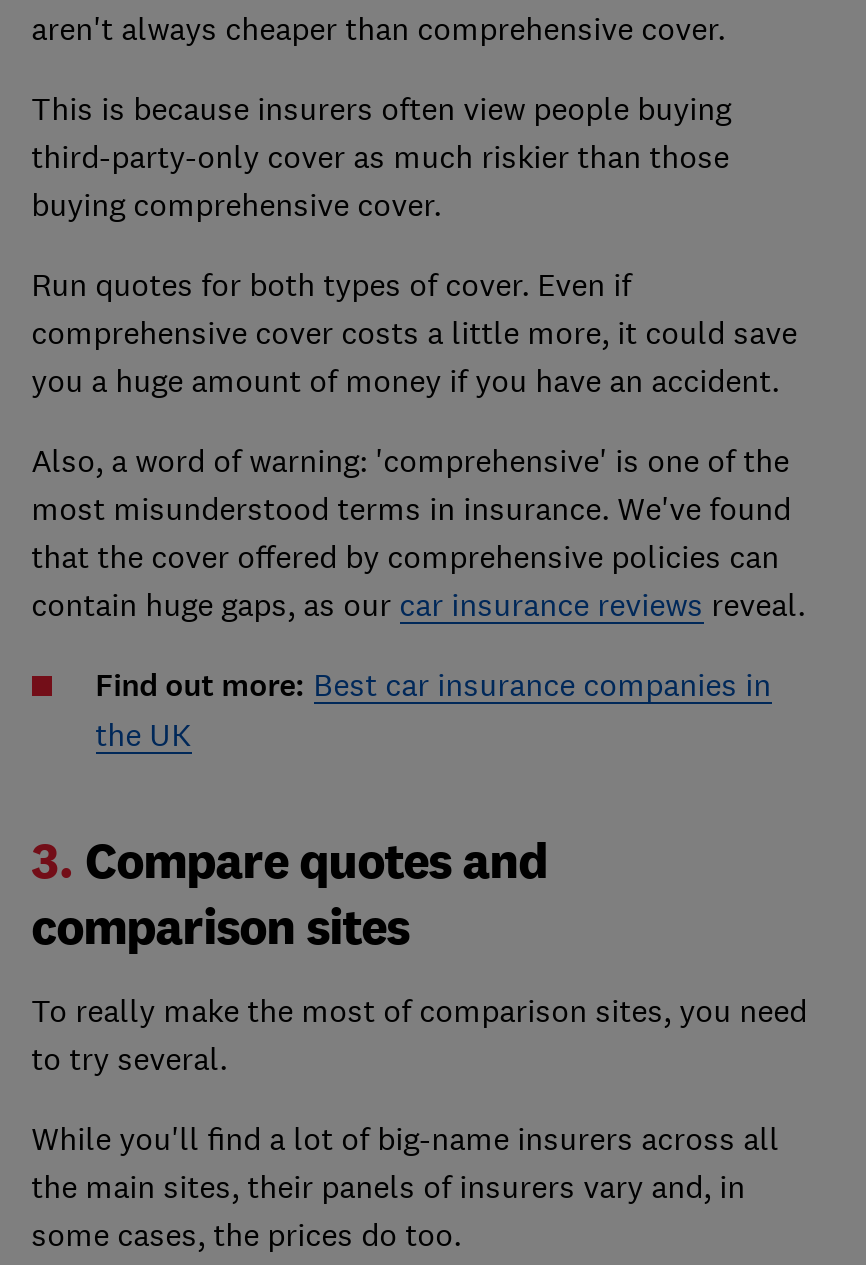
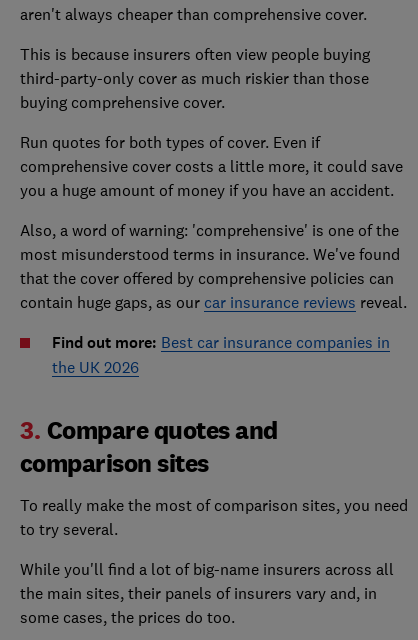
- the UK
+ the UK 2026
